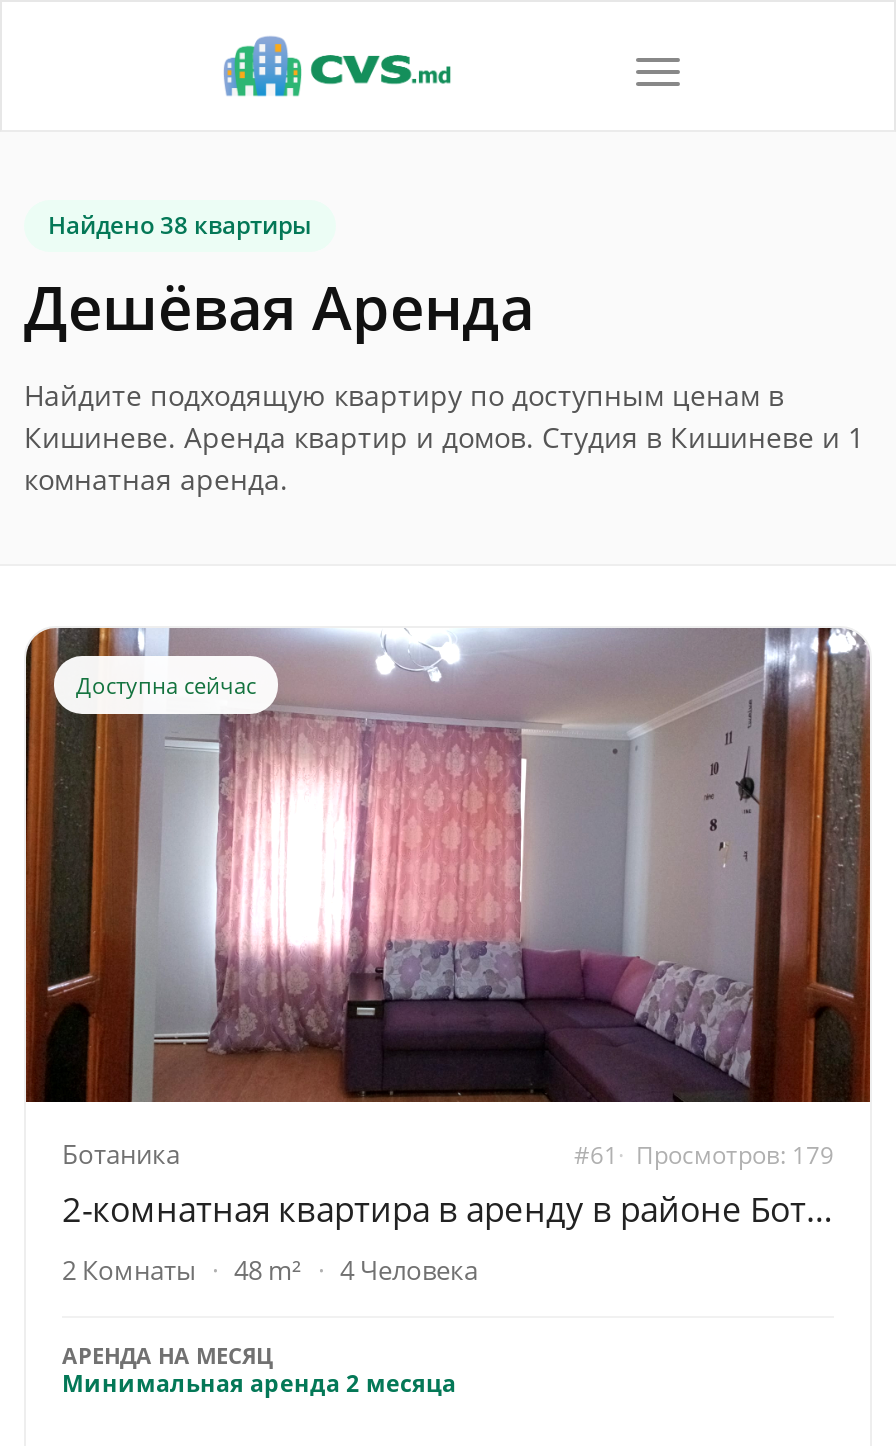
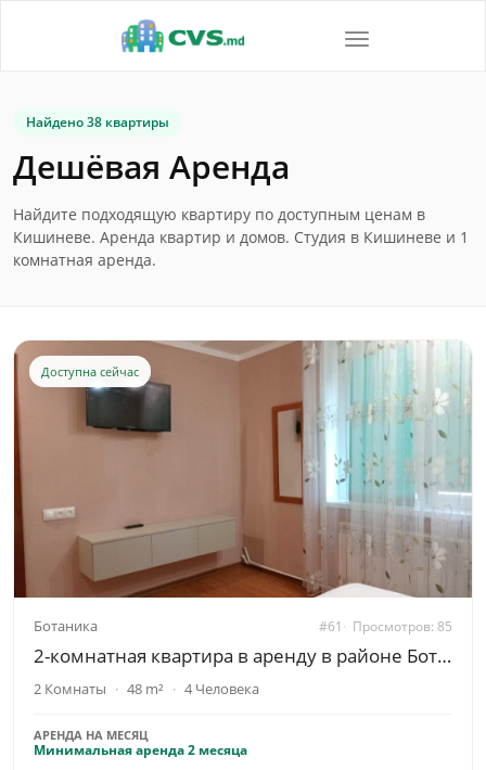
- [image]
- #61 Просмотров: 179
+ [image]
+ #61 Просмотров: 85
